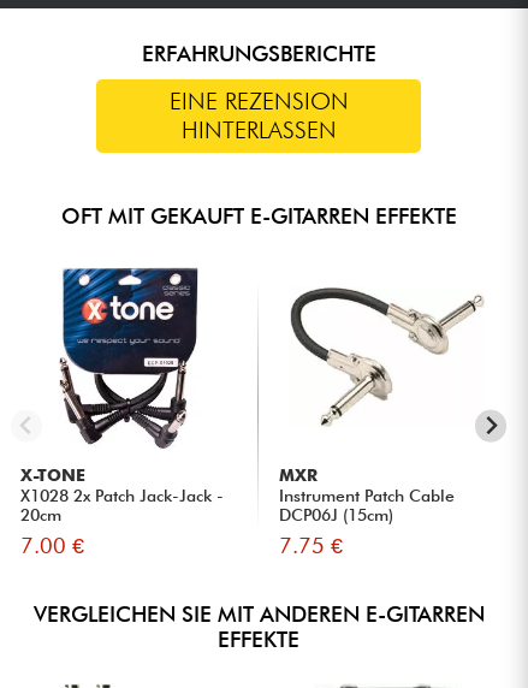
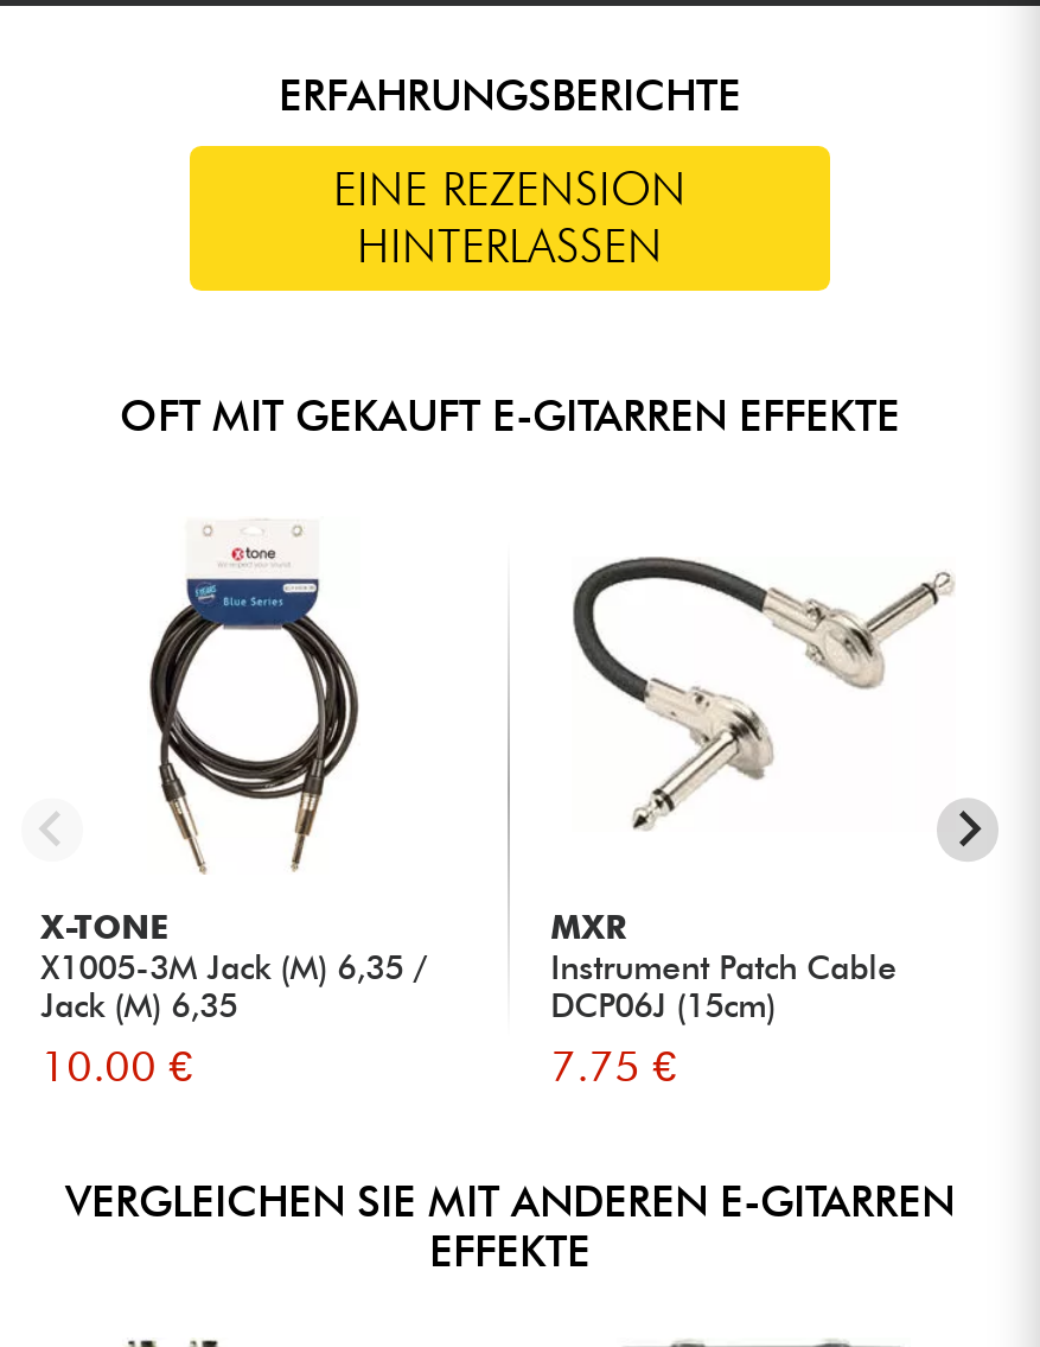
- [image]
- X1028 2x Patch Jack-Jack -
- 20cm
- 7.00 €
+ [image]
+ X1005-3M Jack (M) 6,35 /
+ Jack (M) 6,35
+ 10.00 €
